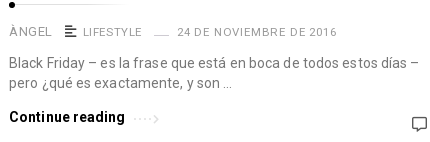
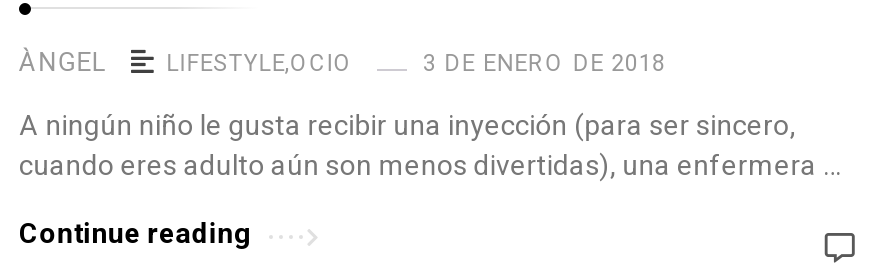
- LIFESTYLE
- 24 DE NOVIEMBRE DE 2016
+ LIFESTYLE,OCIO
+ 3 DE ENERO DE 2018

- Black Friday – es la frase que está en boca de todos estos días –
- pero ¿qué es exactamente, y son …
+ A ningún niño le gusta recibir una inyección (para ser sincero,
+ cuando eres adulto aún son menos divertidas), una enfermera …
